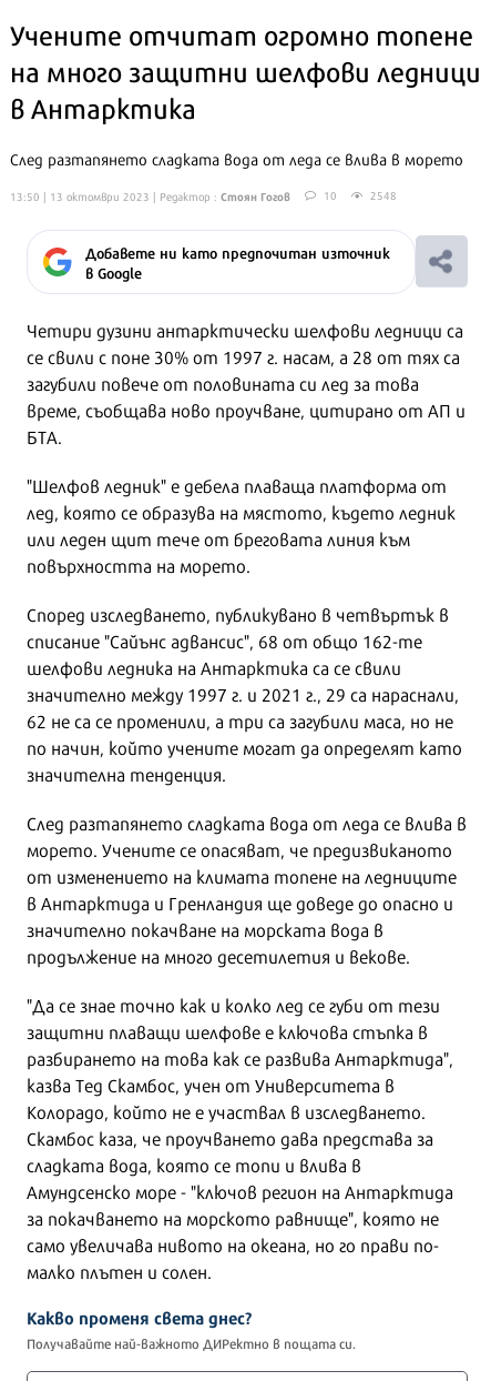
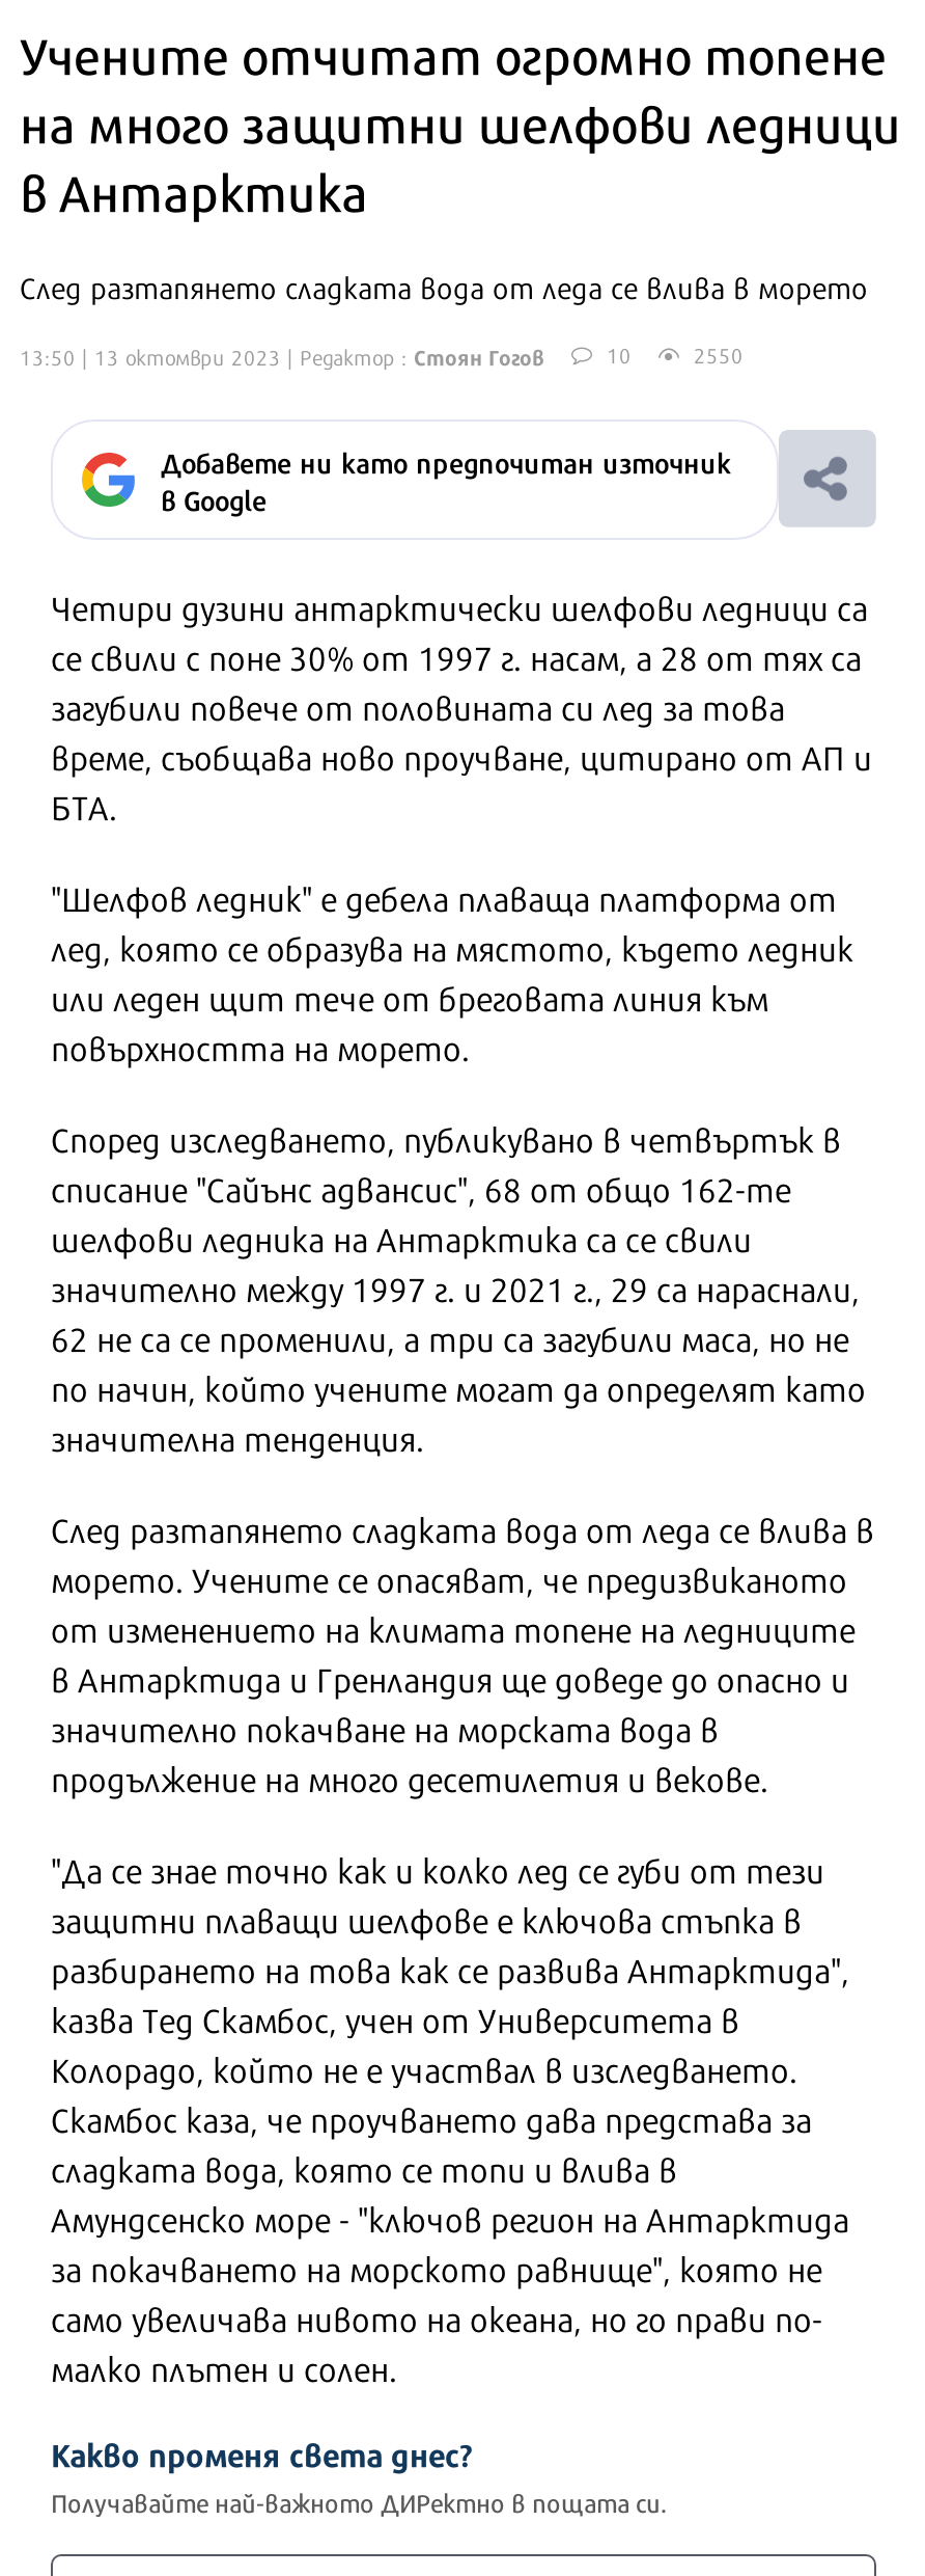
- 2548
+ 2550
